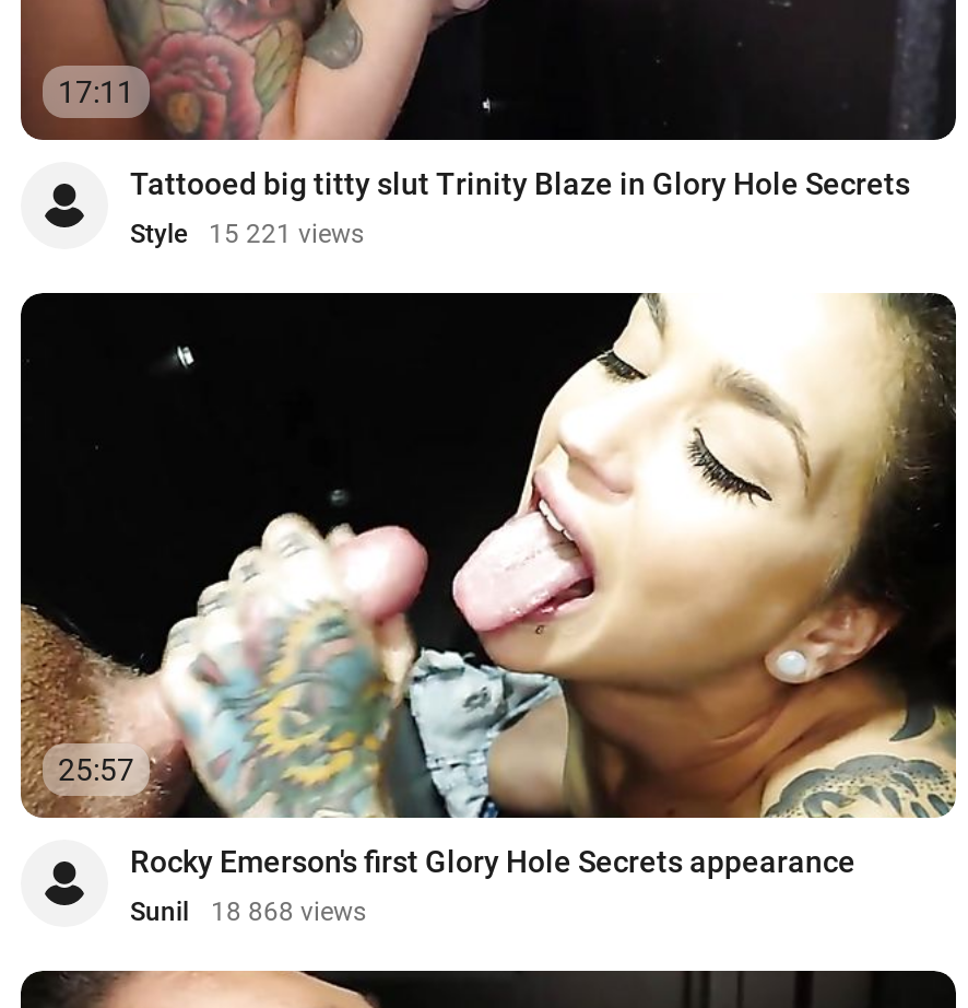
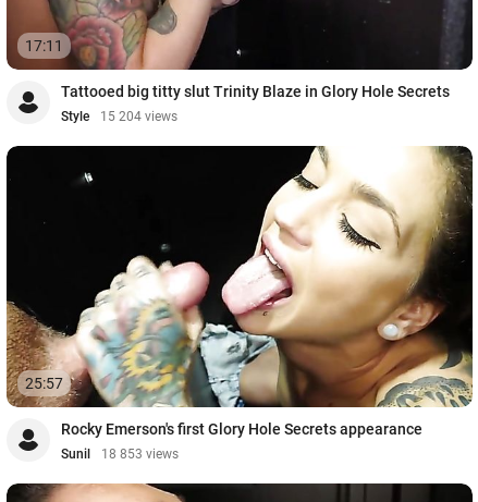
- Style 15 221 views
+ Style 15 204 views

- Sunil 18 868 views
+ Sunil 18 853 views
